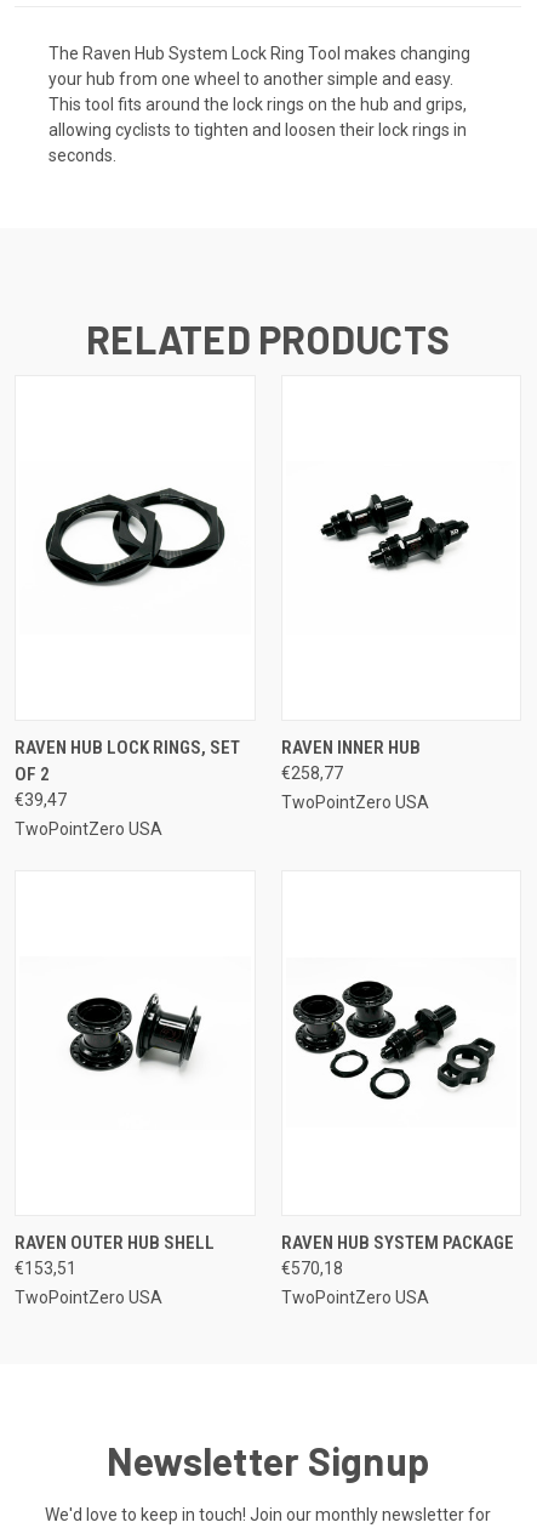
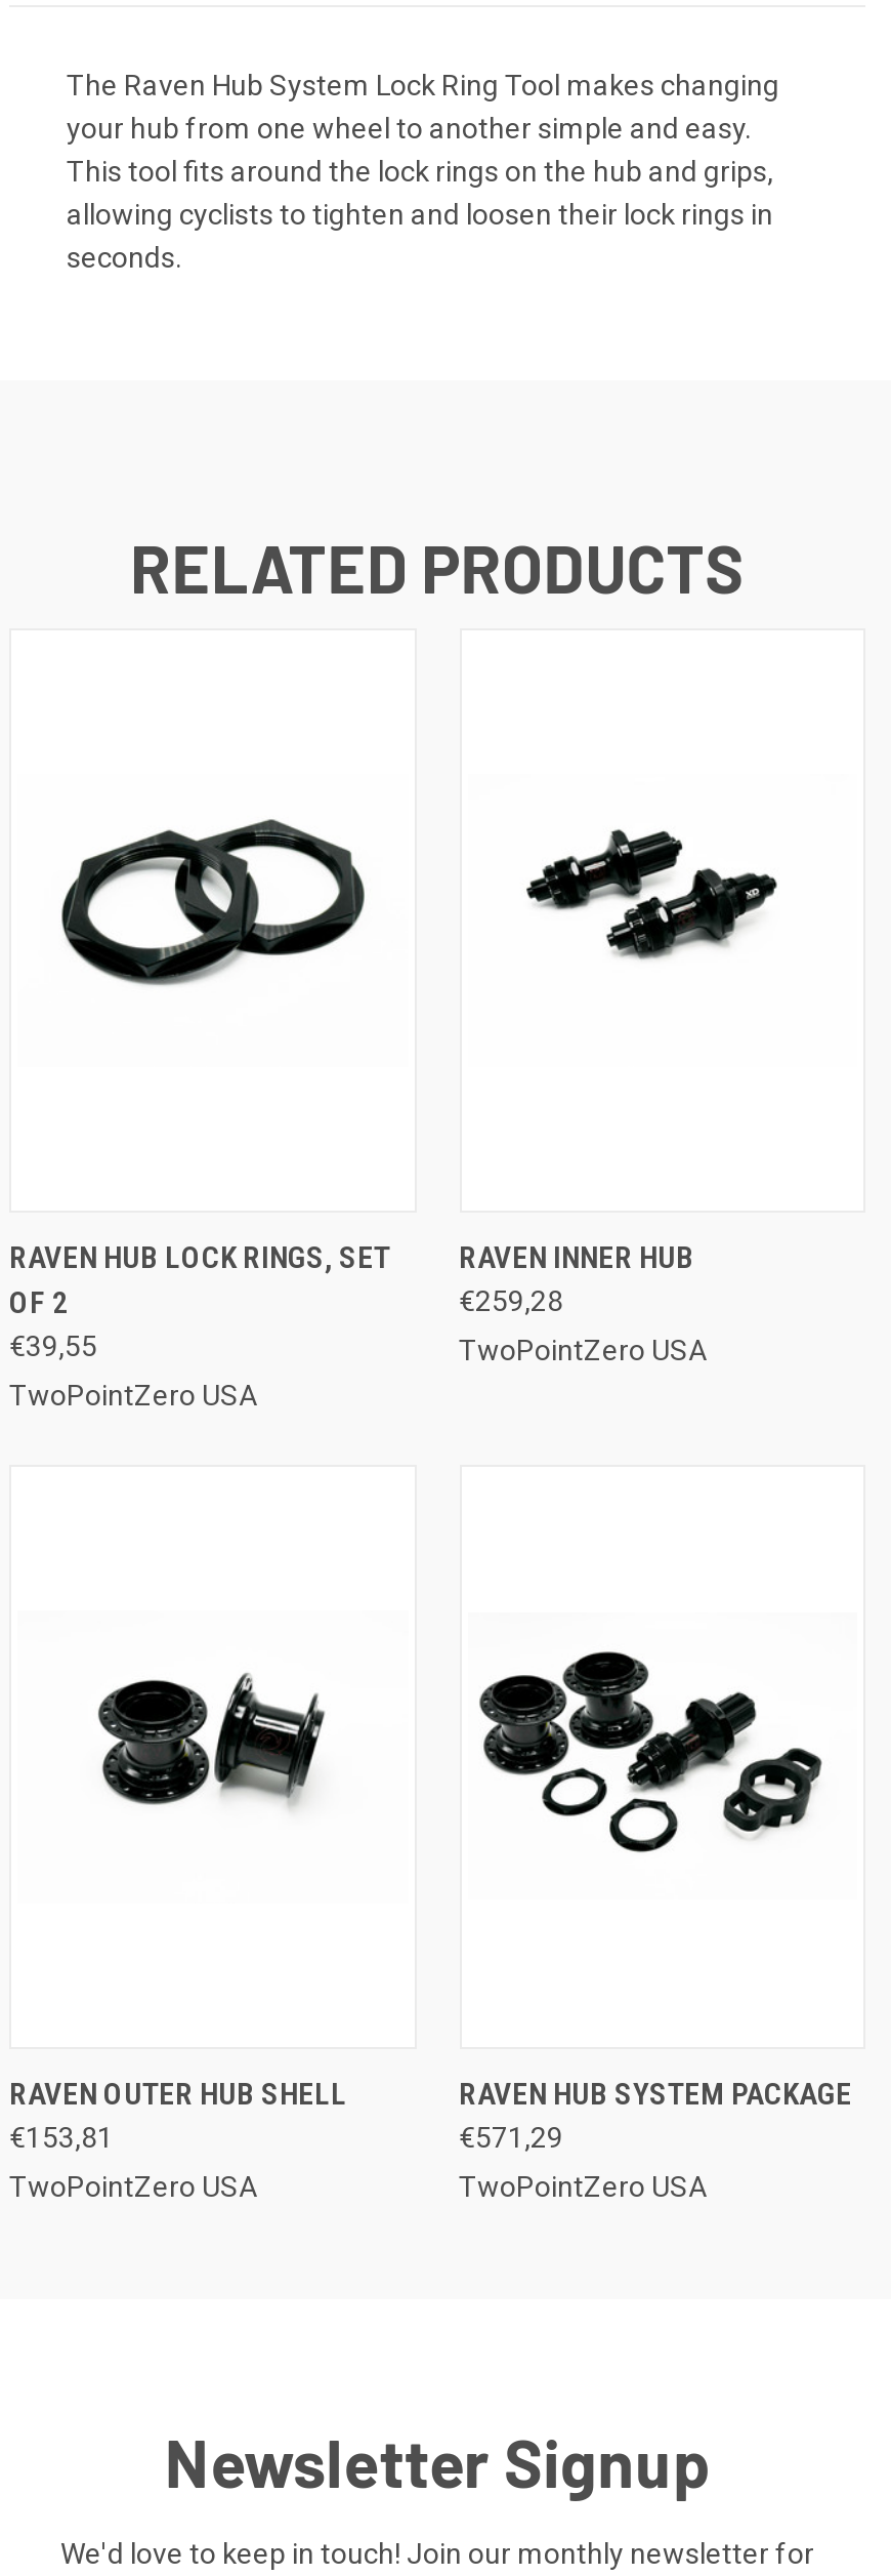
- €258,77
+ €259,28

- €39,47
+ €39,55

- €153,51
+ €153,81

- €570,18
+ €571,29
